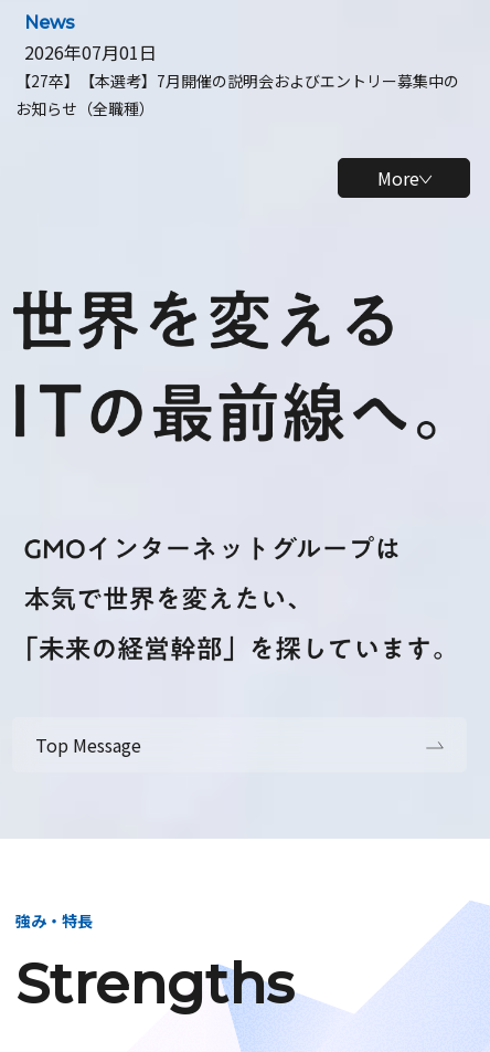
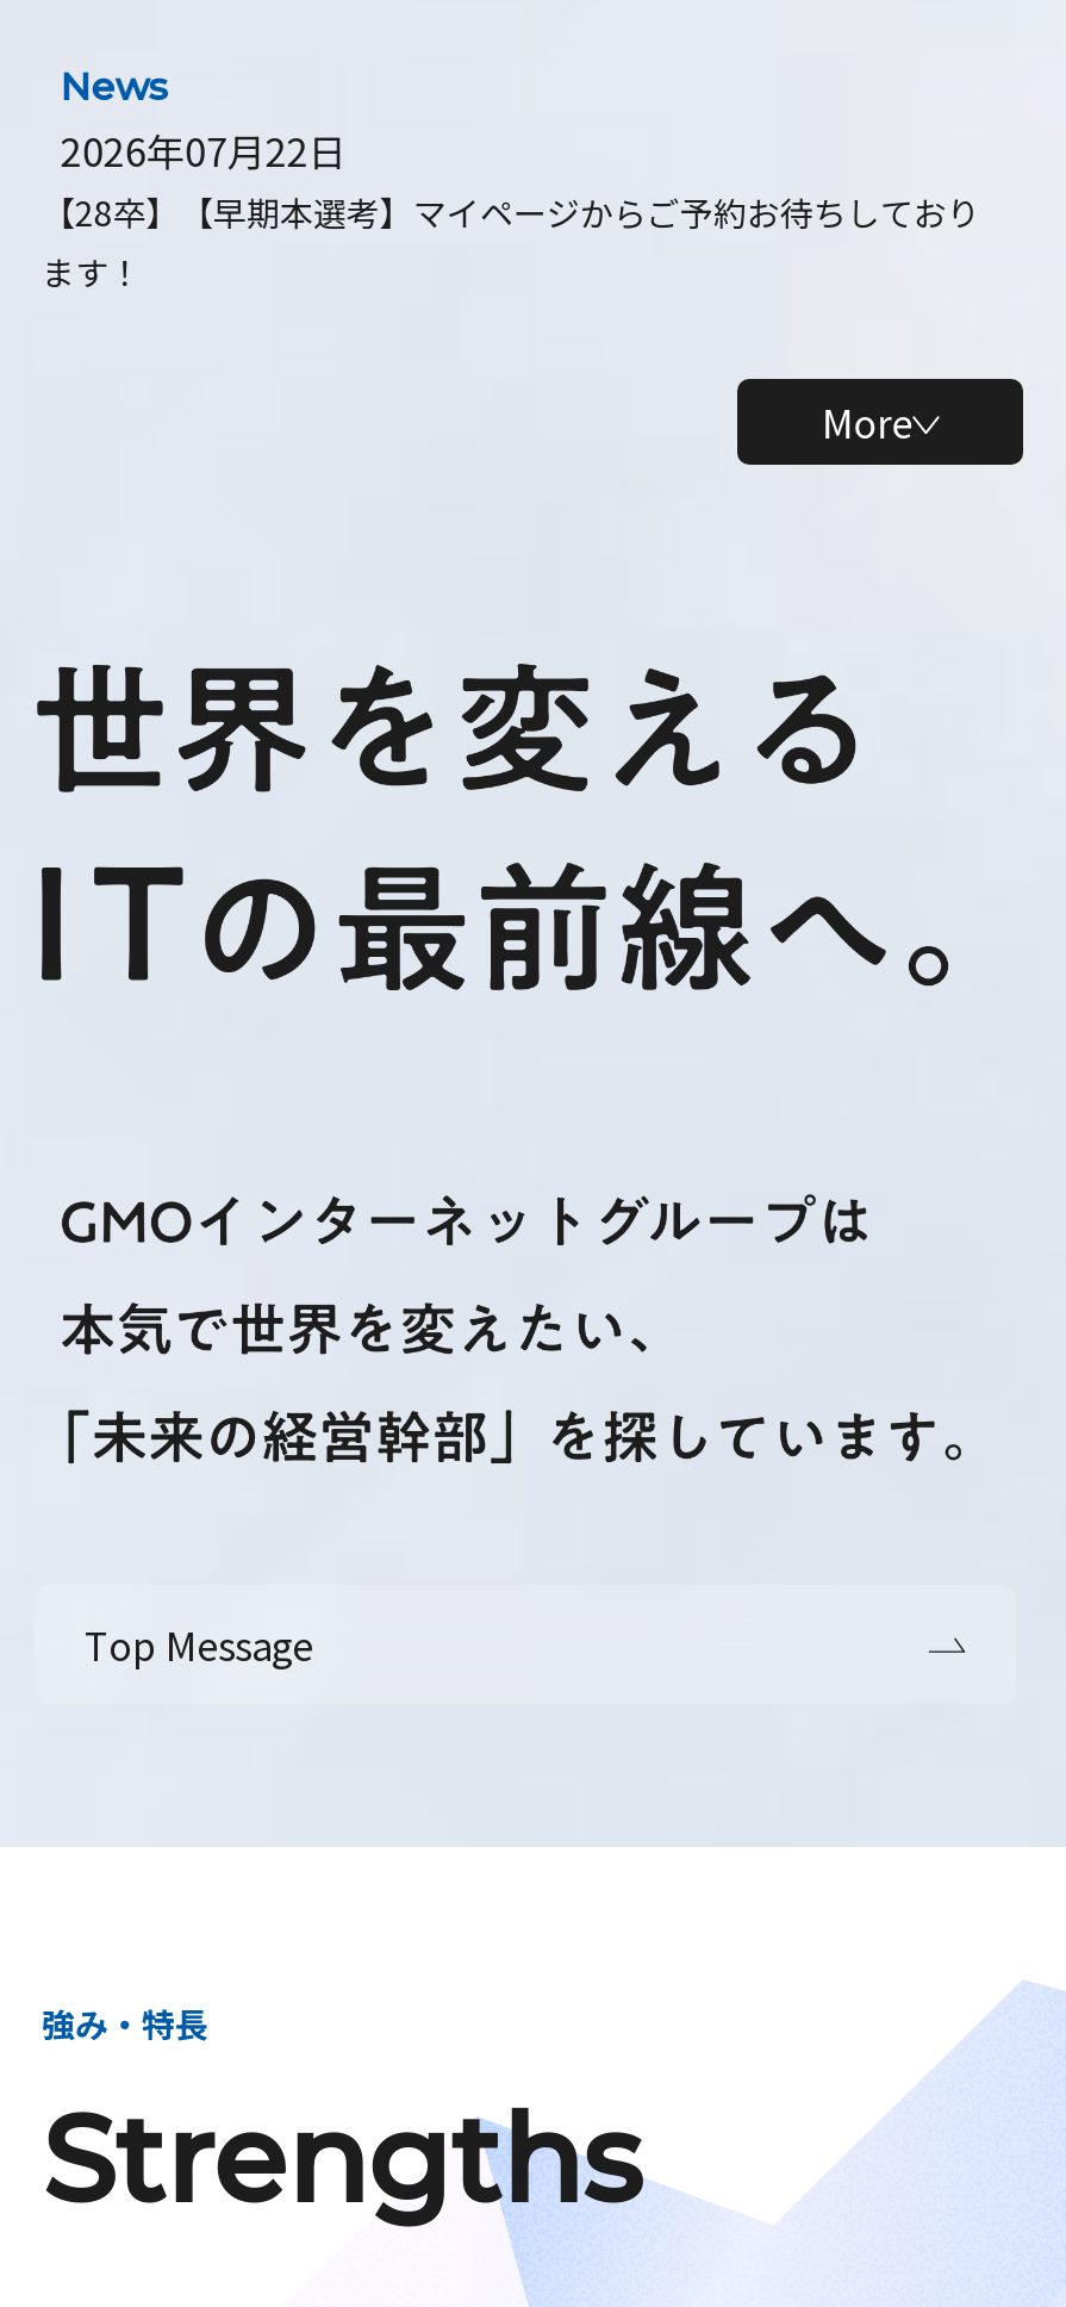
- 2026年07月01日
- 【27卒】【本選考】7月開催の説明会およびエントリー募集中の
- お知らせ（全職種）
+ 2026年07月22日
+ 【28卒】【早期本選考】マイページからご予約お待ちしており
+ ます！
